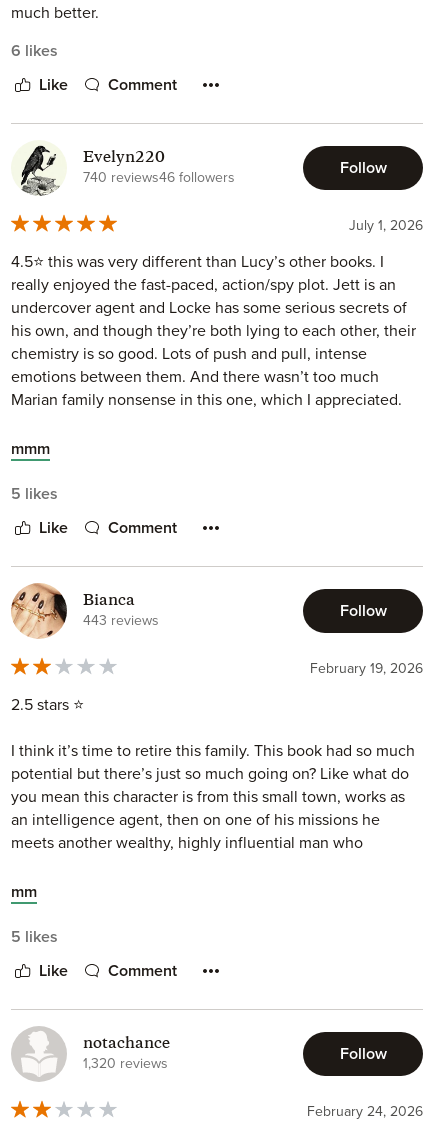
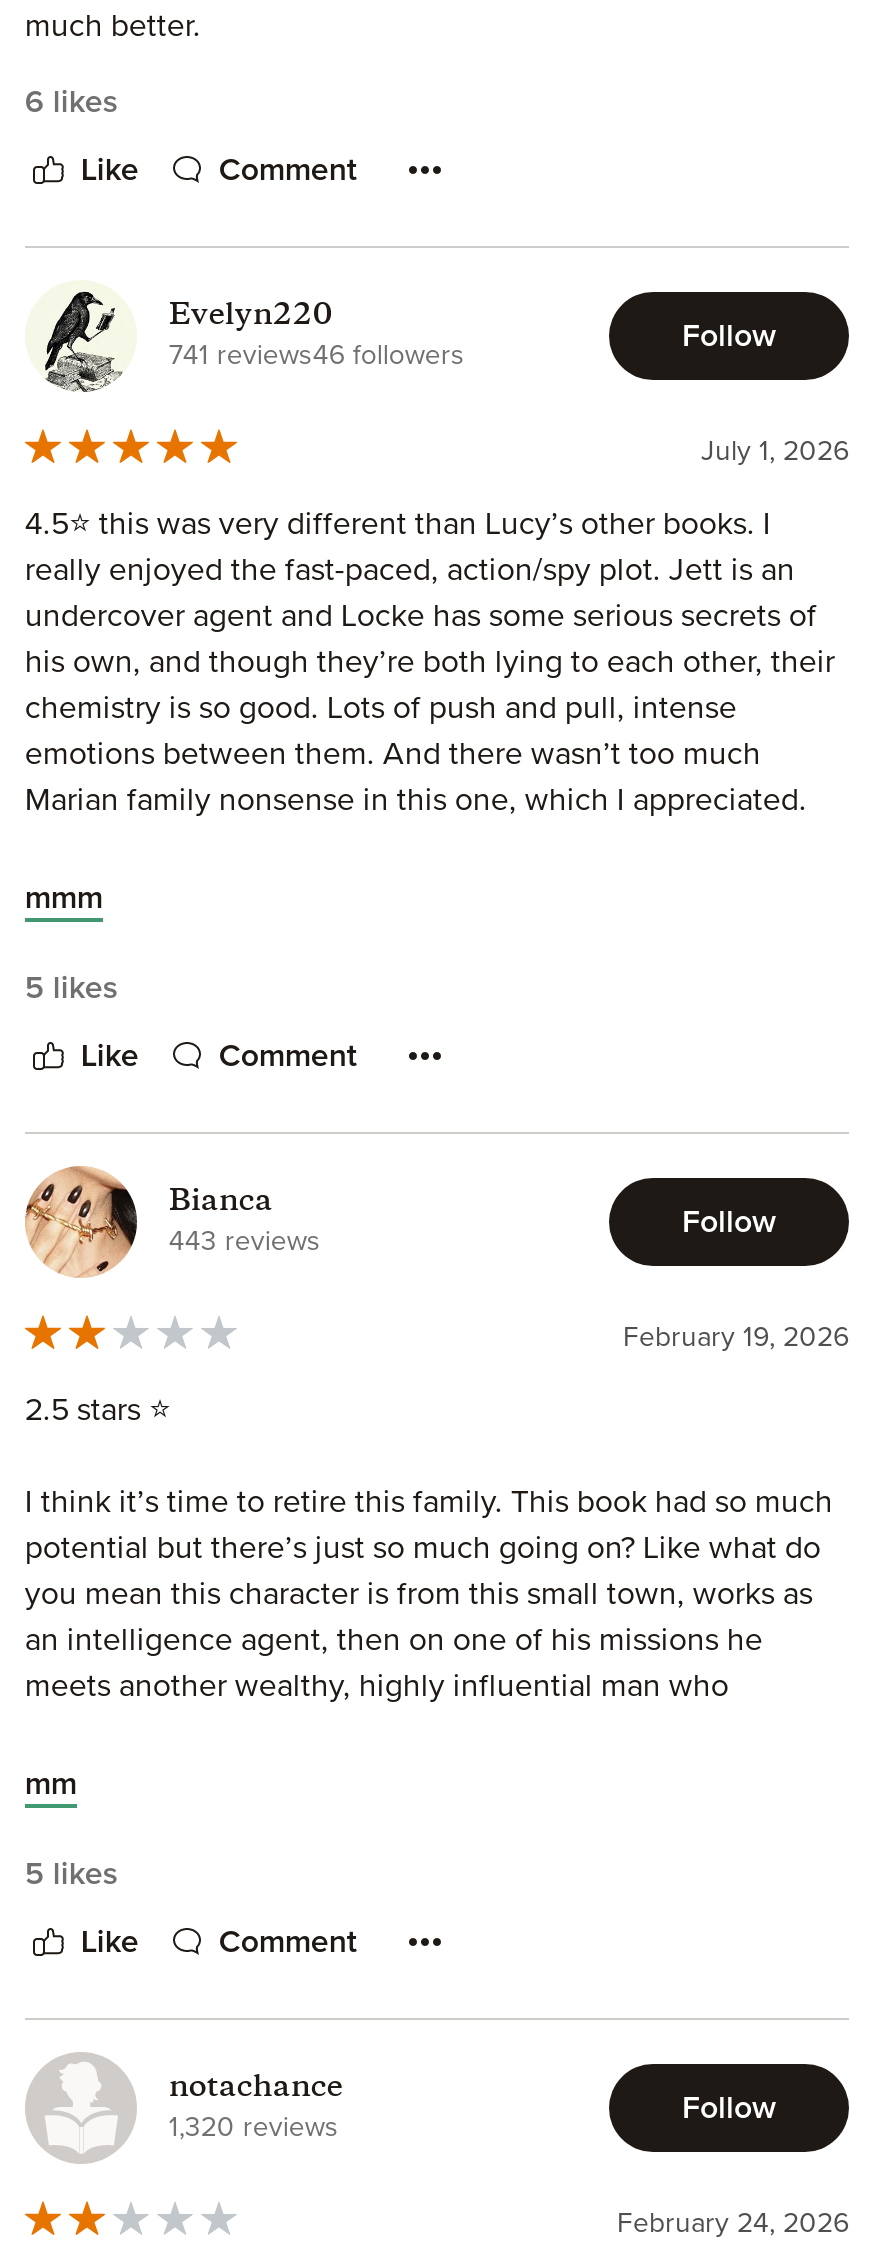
- 740 reviews46 followers
+ 741 reviews46 followers
